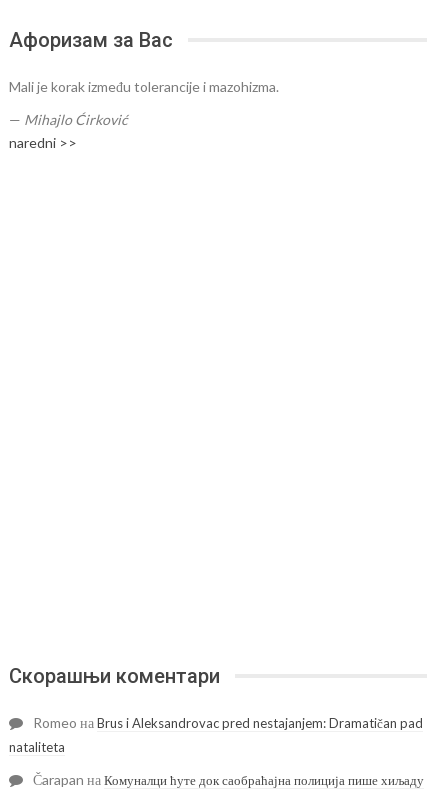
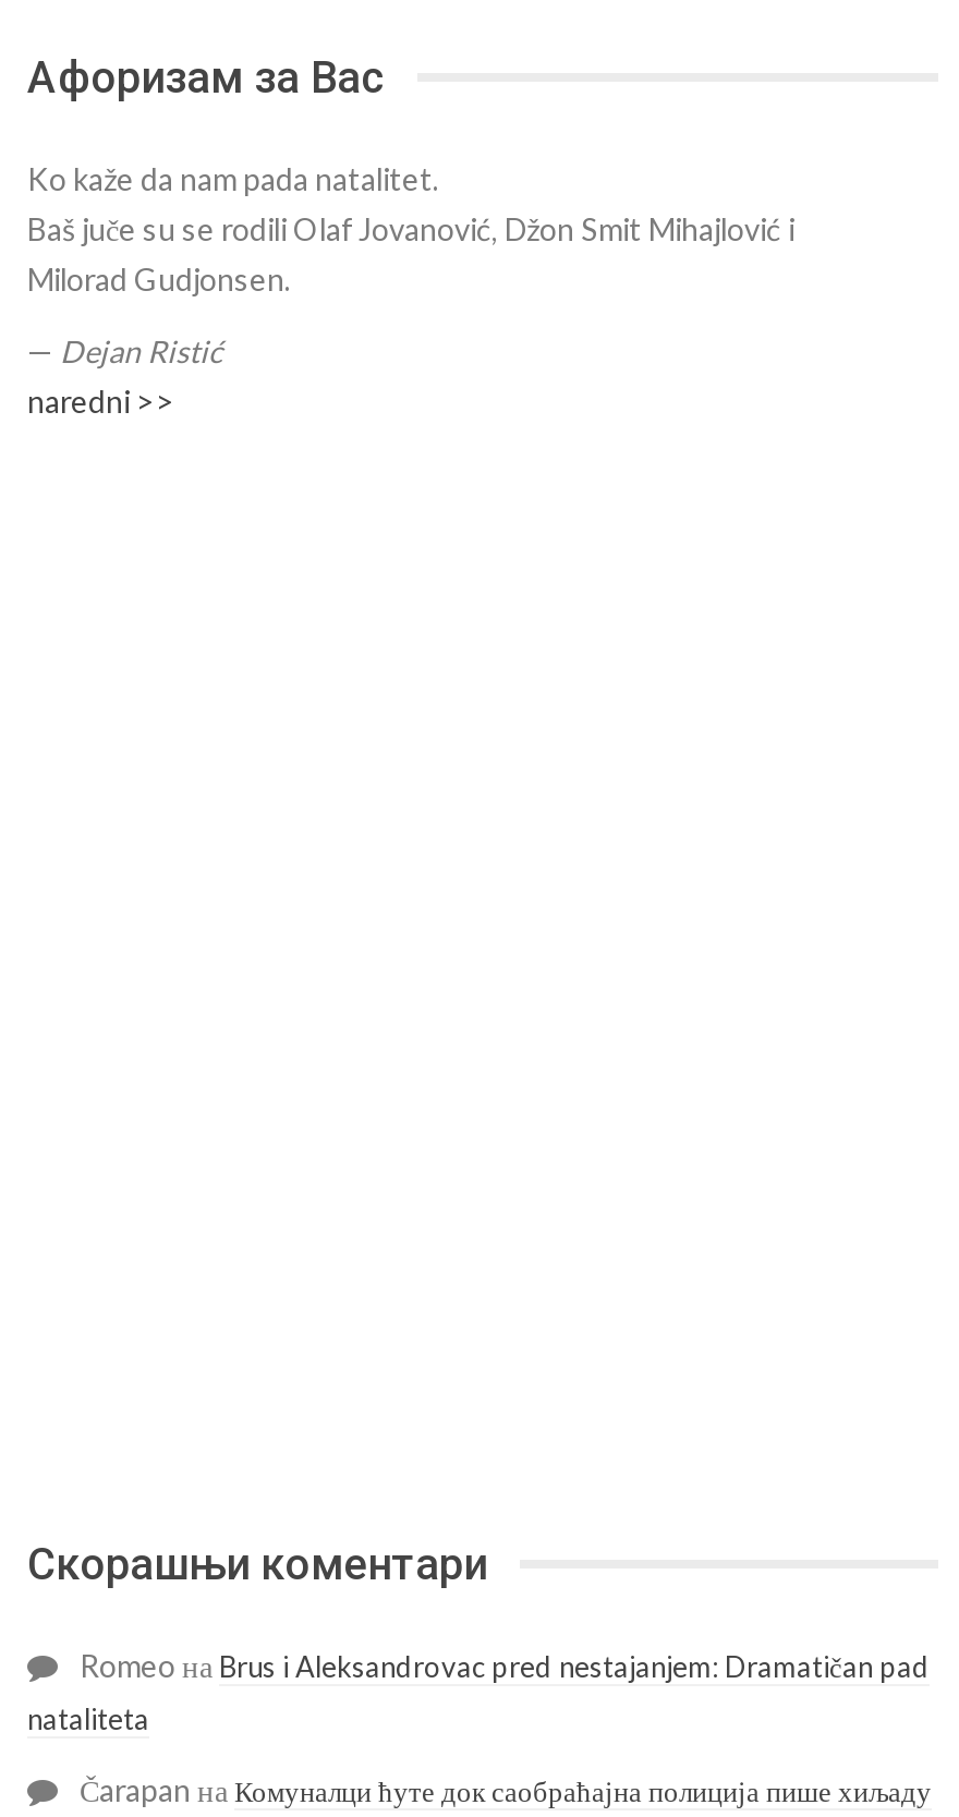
- Mali je korak između tolerancije i mazohizma.
+ Ko kaže da nam pada natalitet.
+ Baš juče su se rodili Olaf Jovanović, Džon Smit Mihajlović i
+ Milorad Gudjonsen.

- — Mihajlo Ćirković
+ — Dejan Ristić
